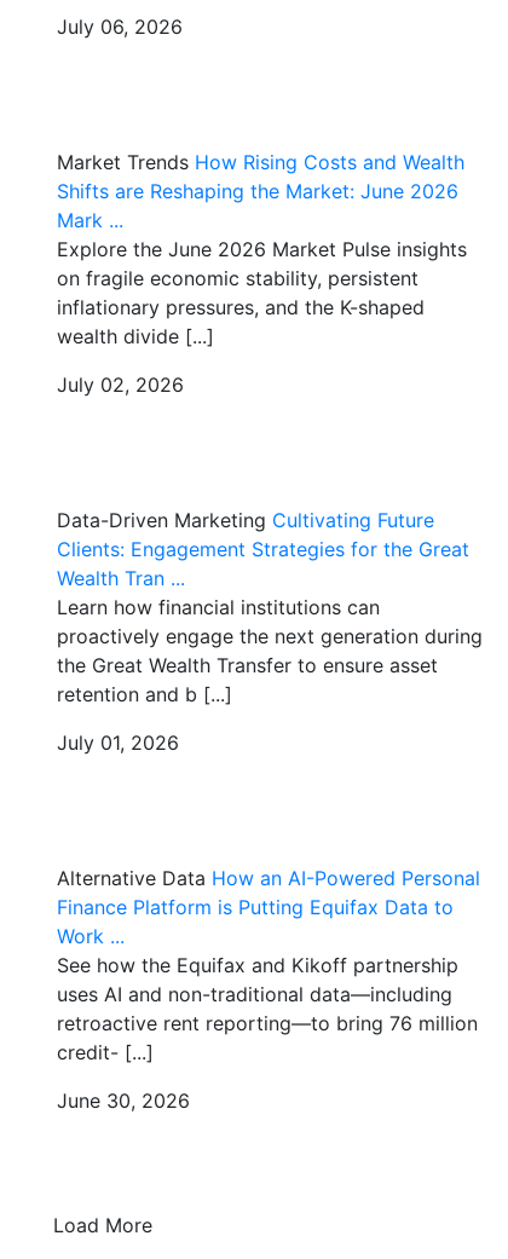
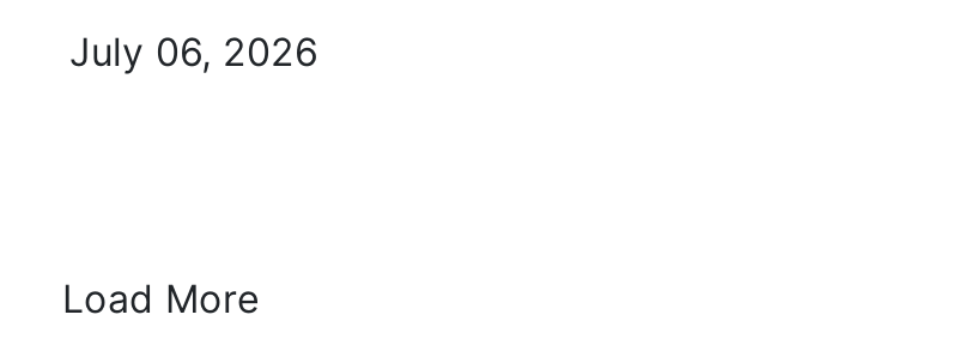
- Market Trends How Rising Costs and Wealth
- Shifts are Reshaping the Market: June 2026
- Mark ...
- Explore the June 2026 Market Pulse insights
- on fragile economic stability, persistent
- inflationary pressures, and the K-shaped
- wealth divide [...]
- July 02, 2026

- Data-Driven Marketing Cultivating Future
- Clients: Engagement Strategies for the Great
- Wealth Tran ...
- Learn how financial institutions can
- proactively engage the next generation during
- the Great Wealth Transfer to ensure asset
- retention and b [...]
- July 01, 2026

- Alternative Data How an AI-Powered Personal
- Finance Platform is Putting Equifax Data to
- Work ...
- See how the Equifax and Kikoff partnership
- uses AI and non-traditional data—including
- retroactive rent reporting—to bring 76 million
- credit- [...]
- June 30, 2026
